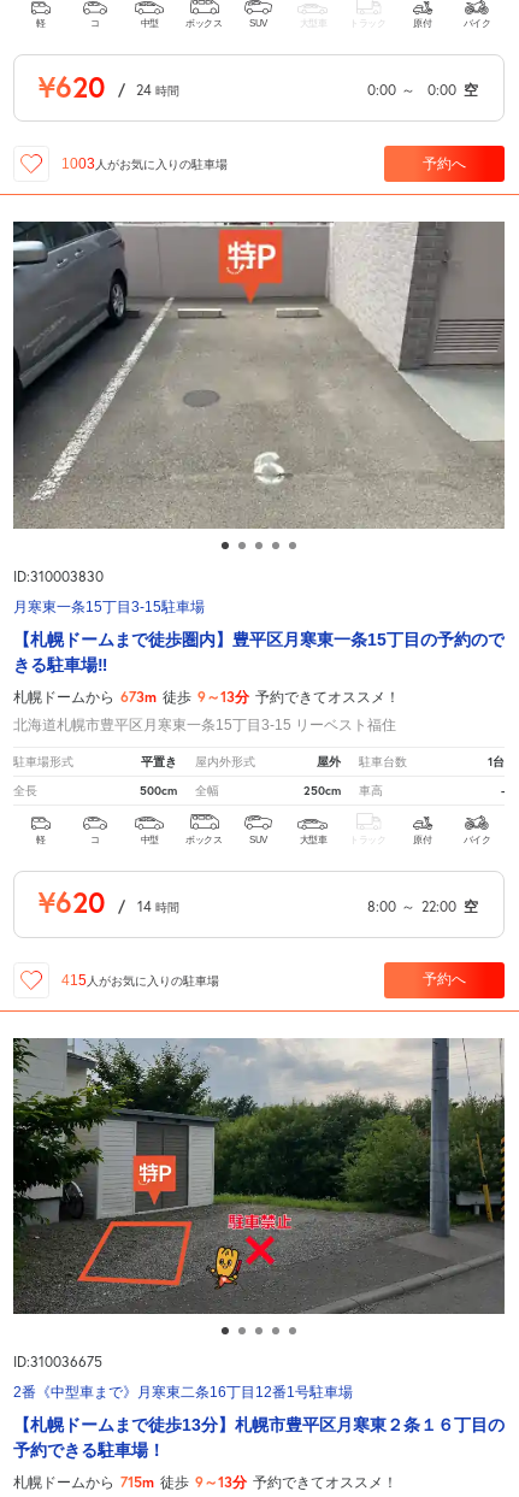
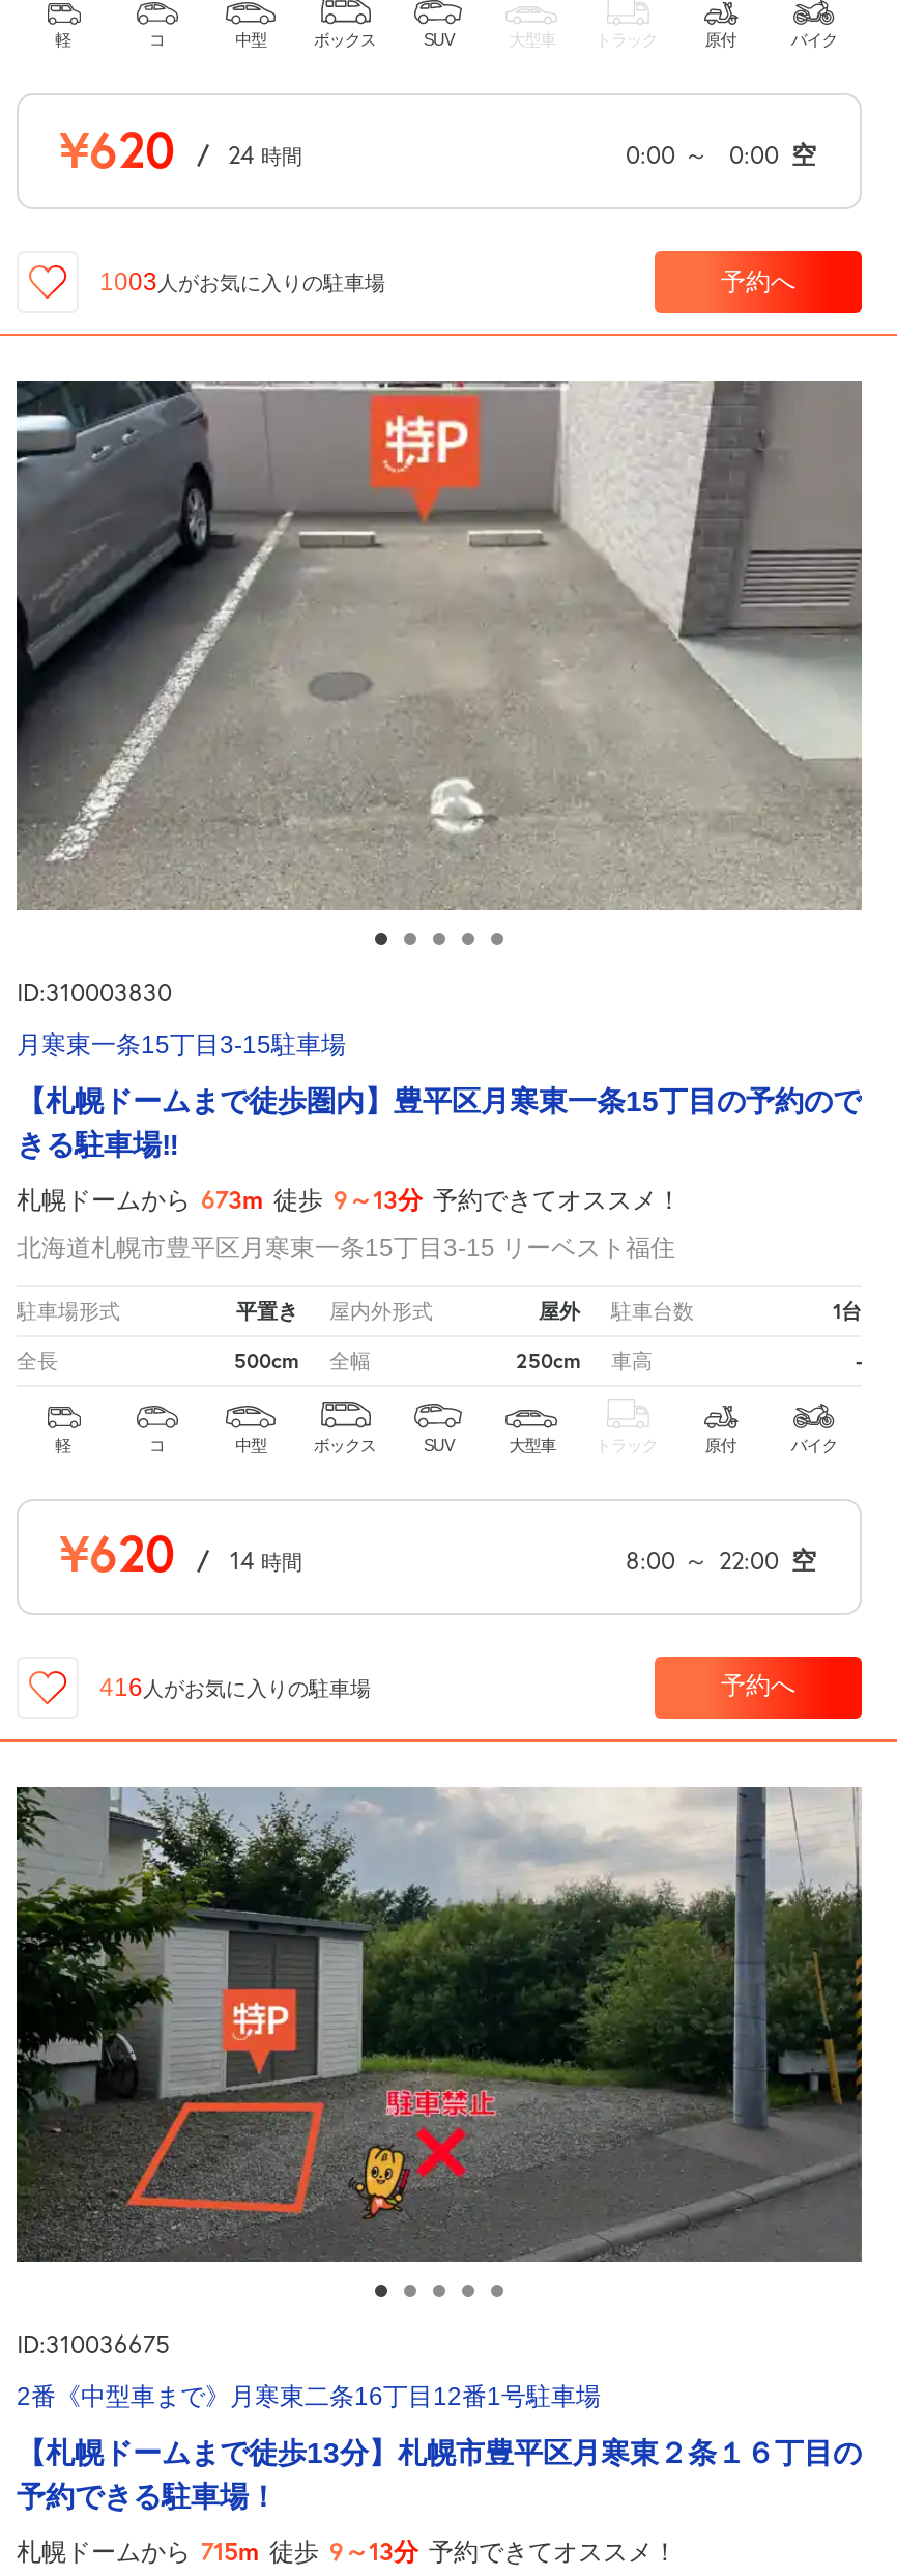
- 415人がお気に入りの駐車場
+ 416人がお気に入りの駐車場
